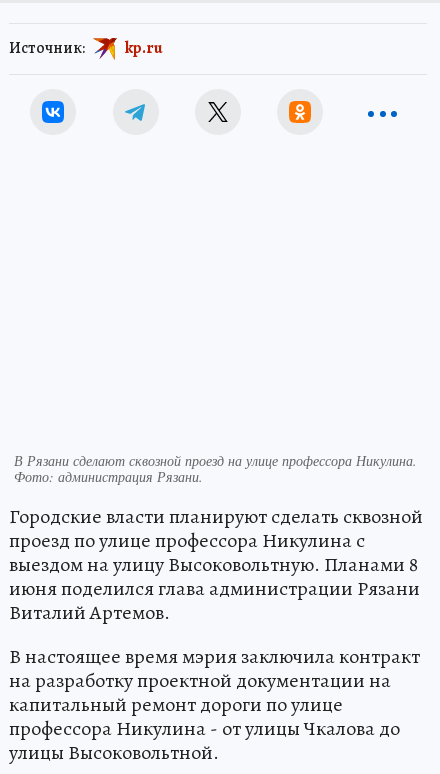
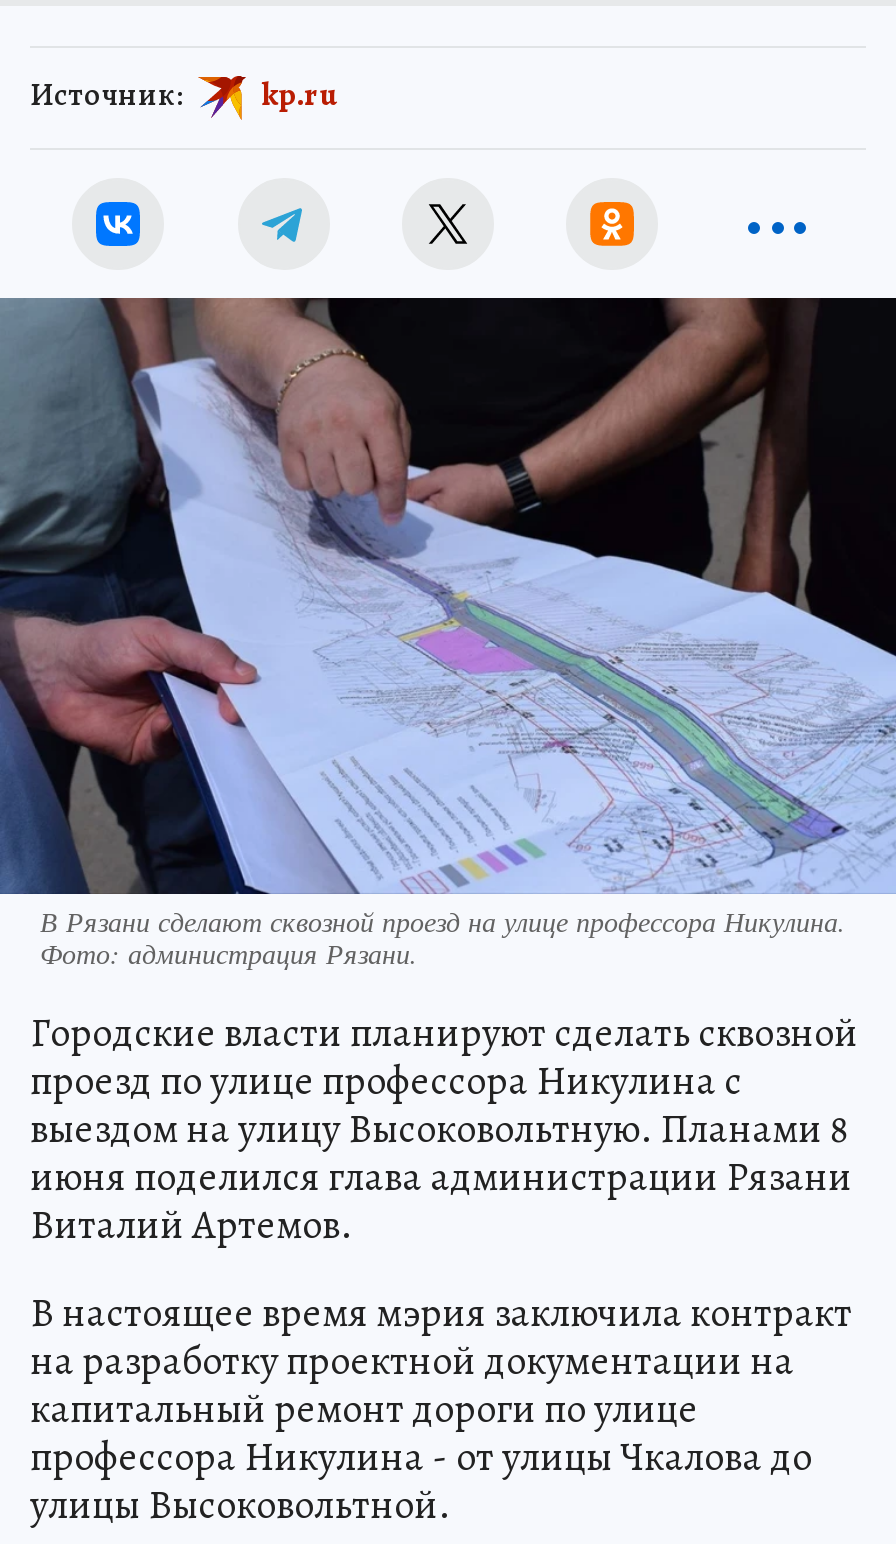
+ [image]
